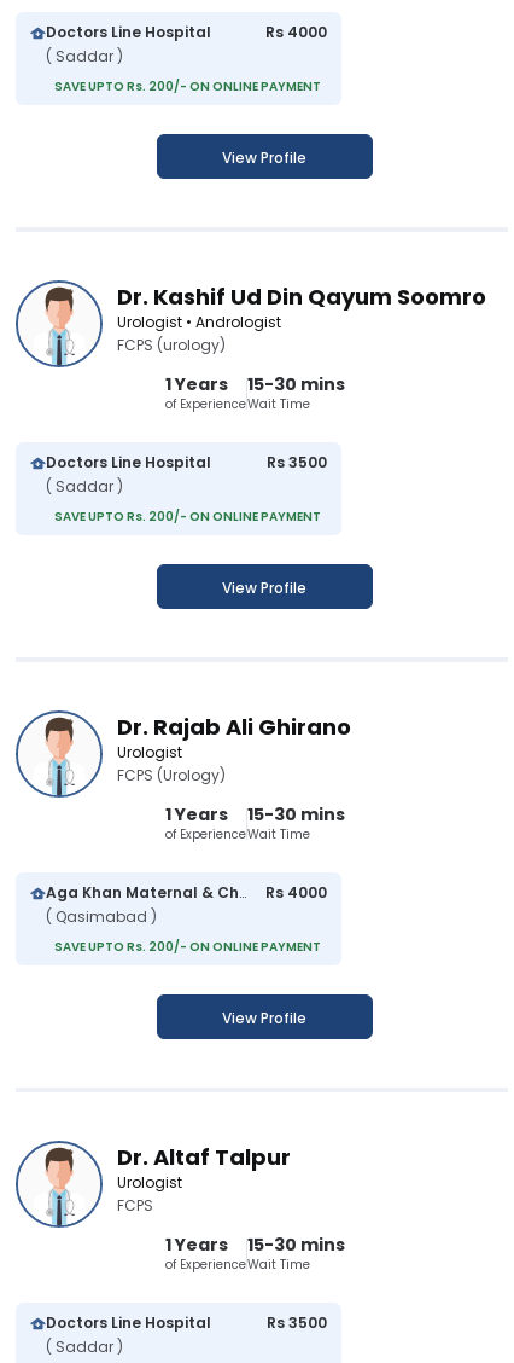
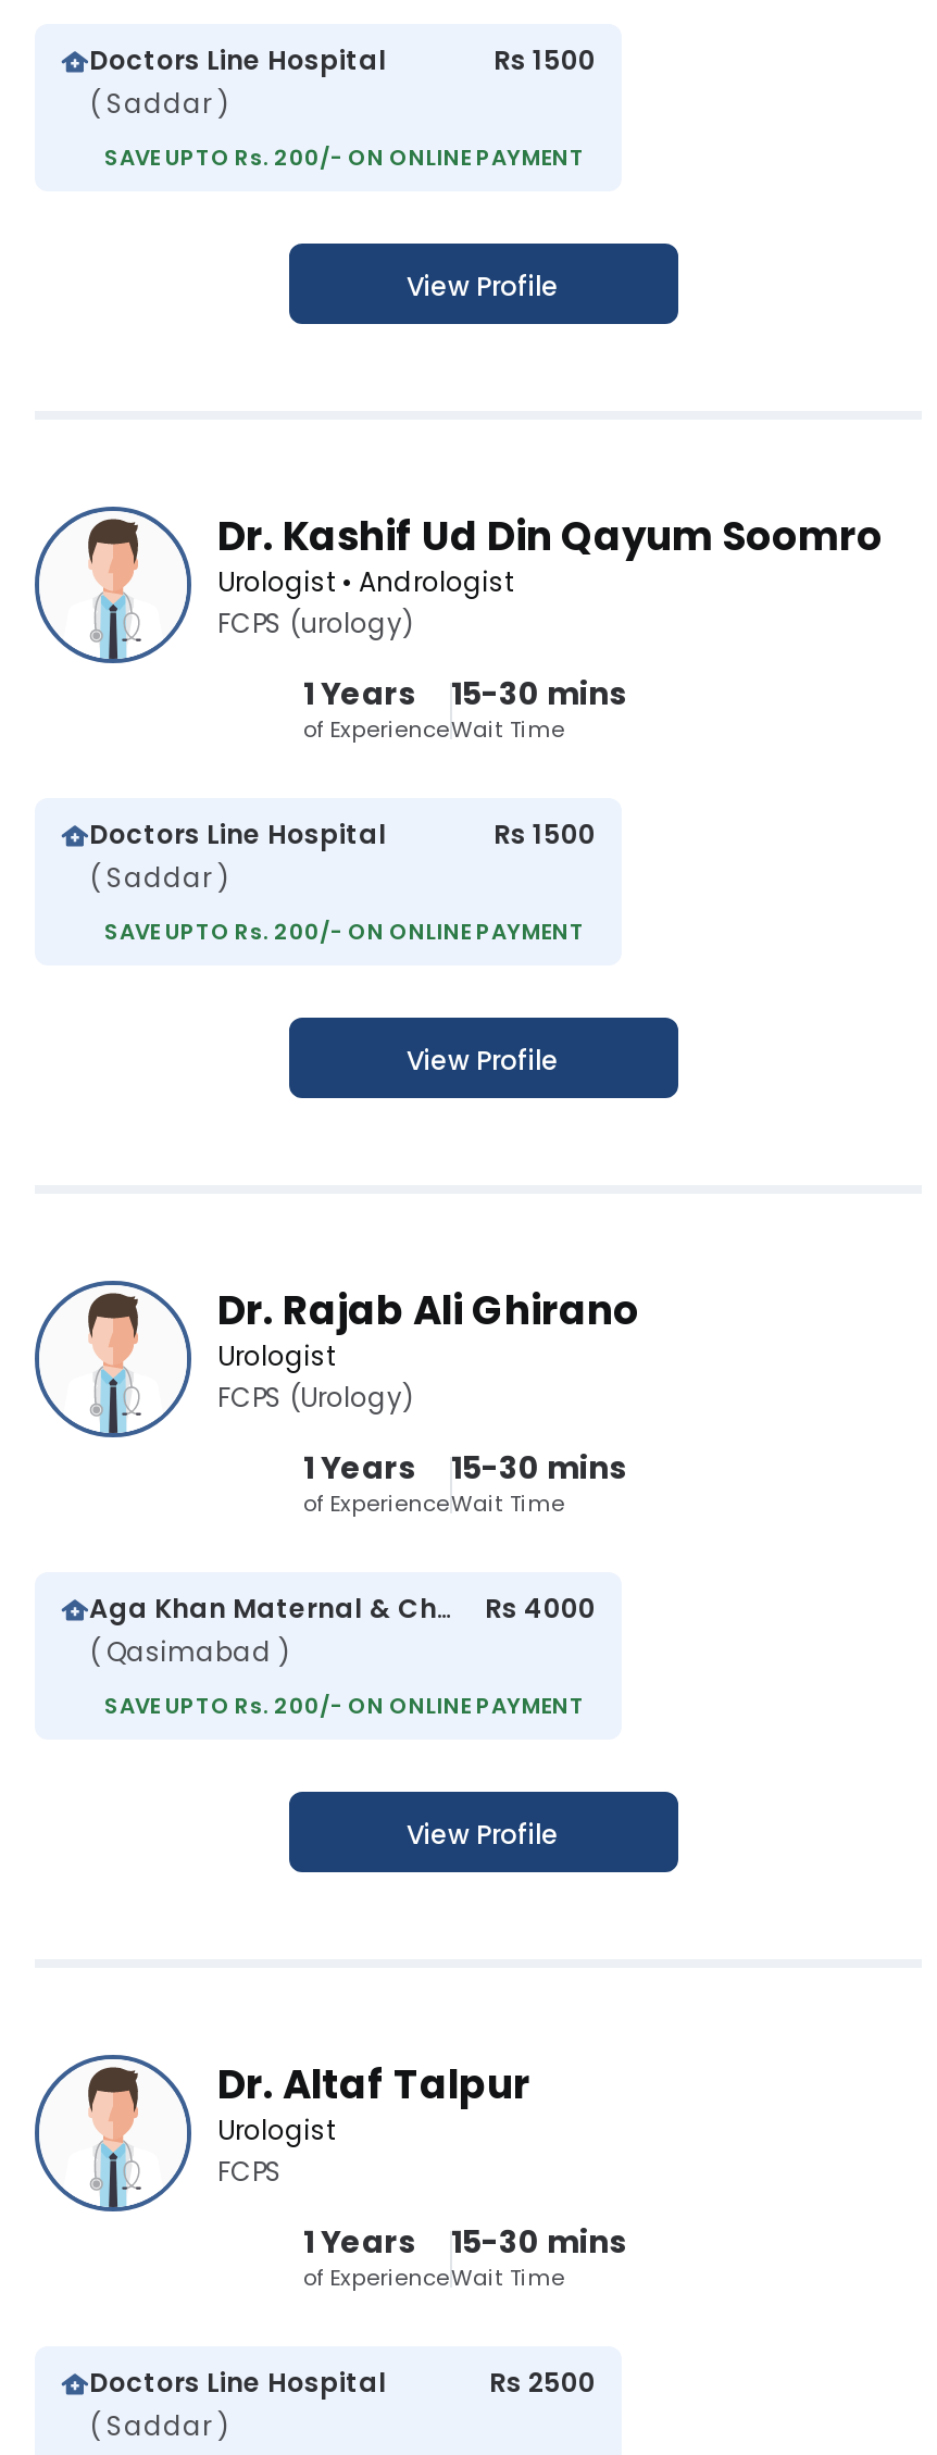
- Rs 4000
+ Rs 1500

- Rs 3500
+ Rs 1500

- Rs 3500
+ Rs 2500
